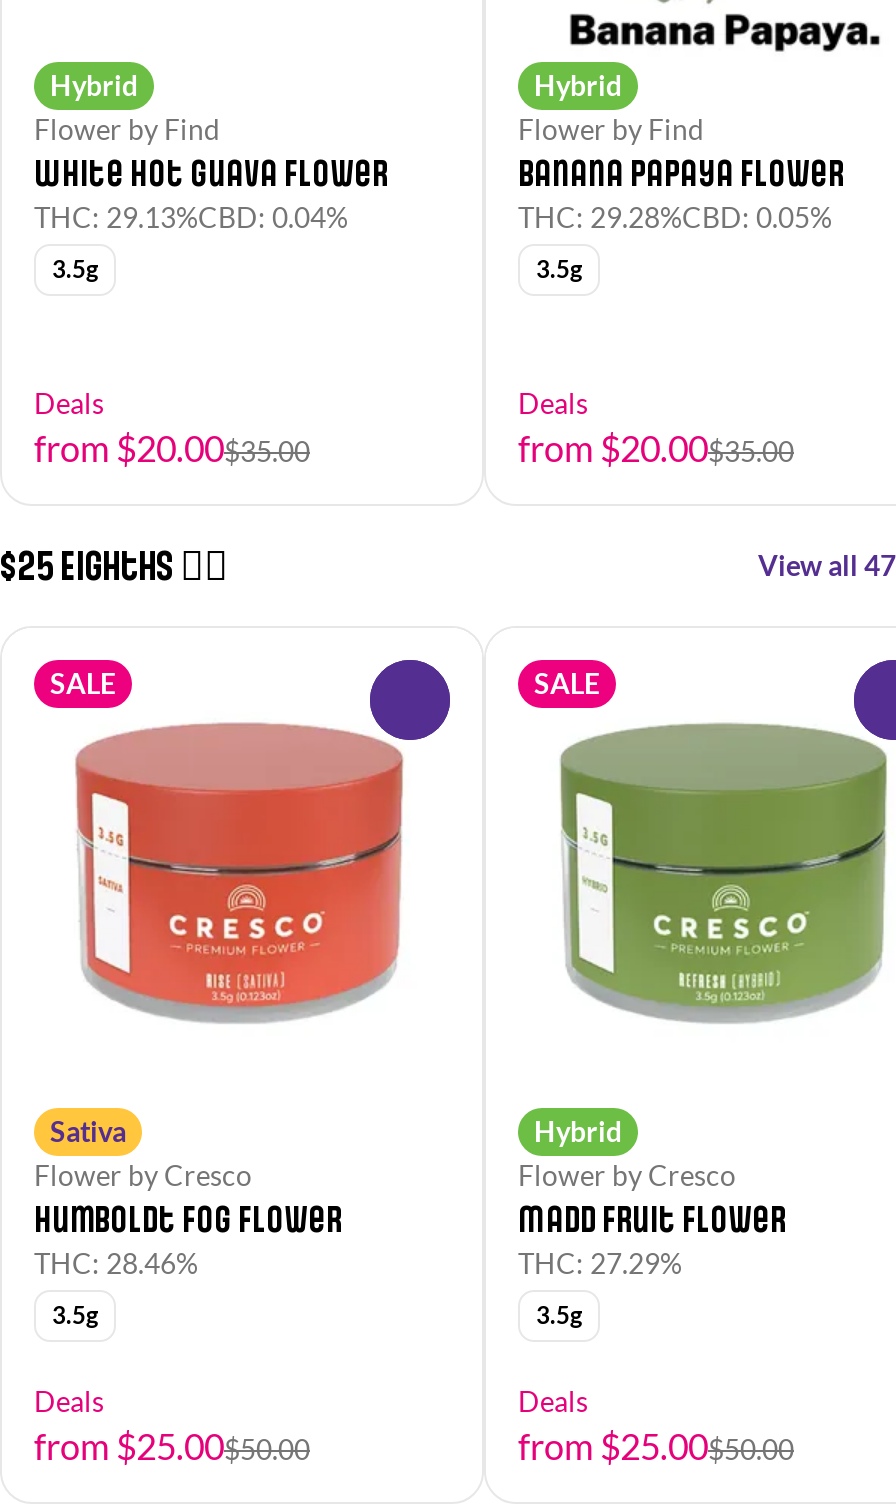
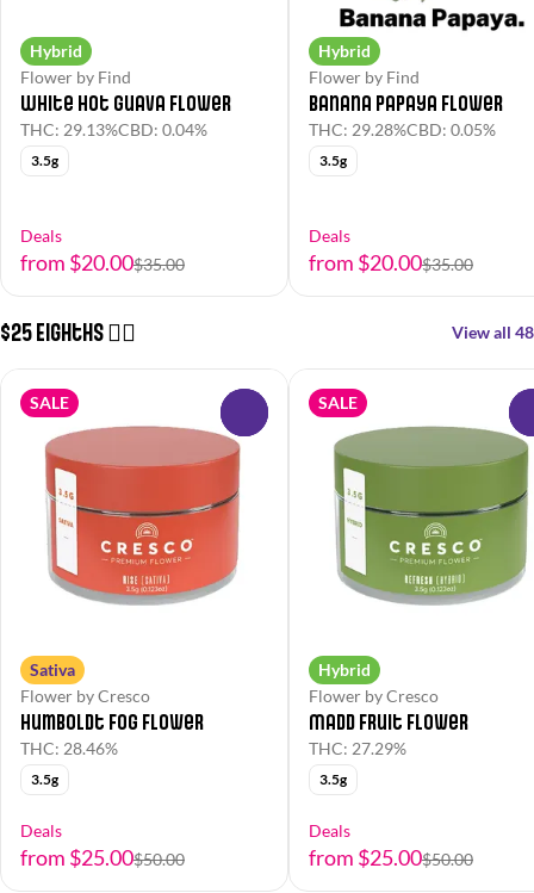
- View all 47
+ View all 48
